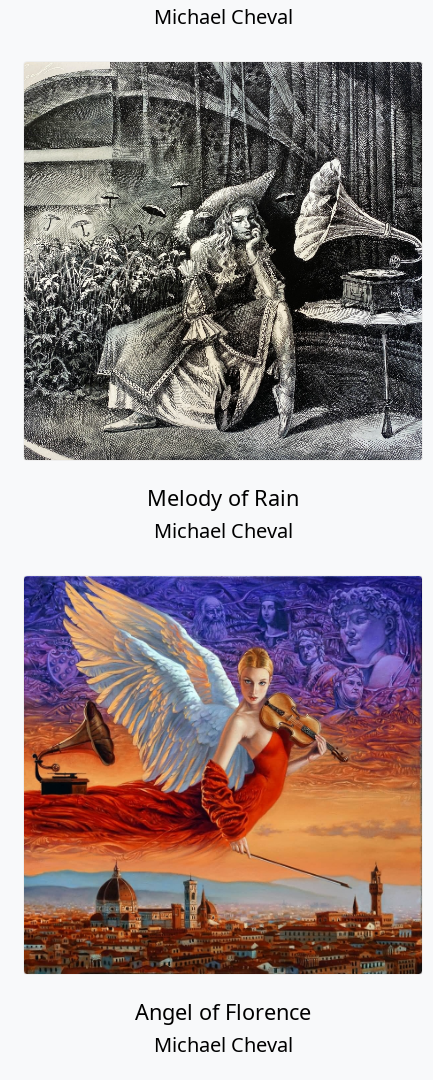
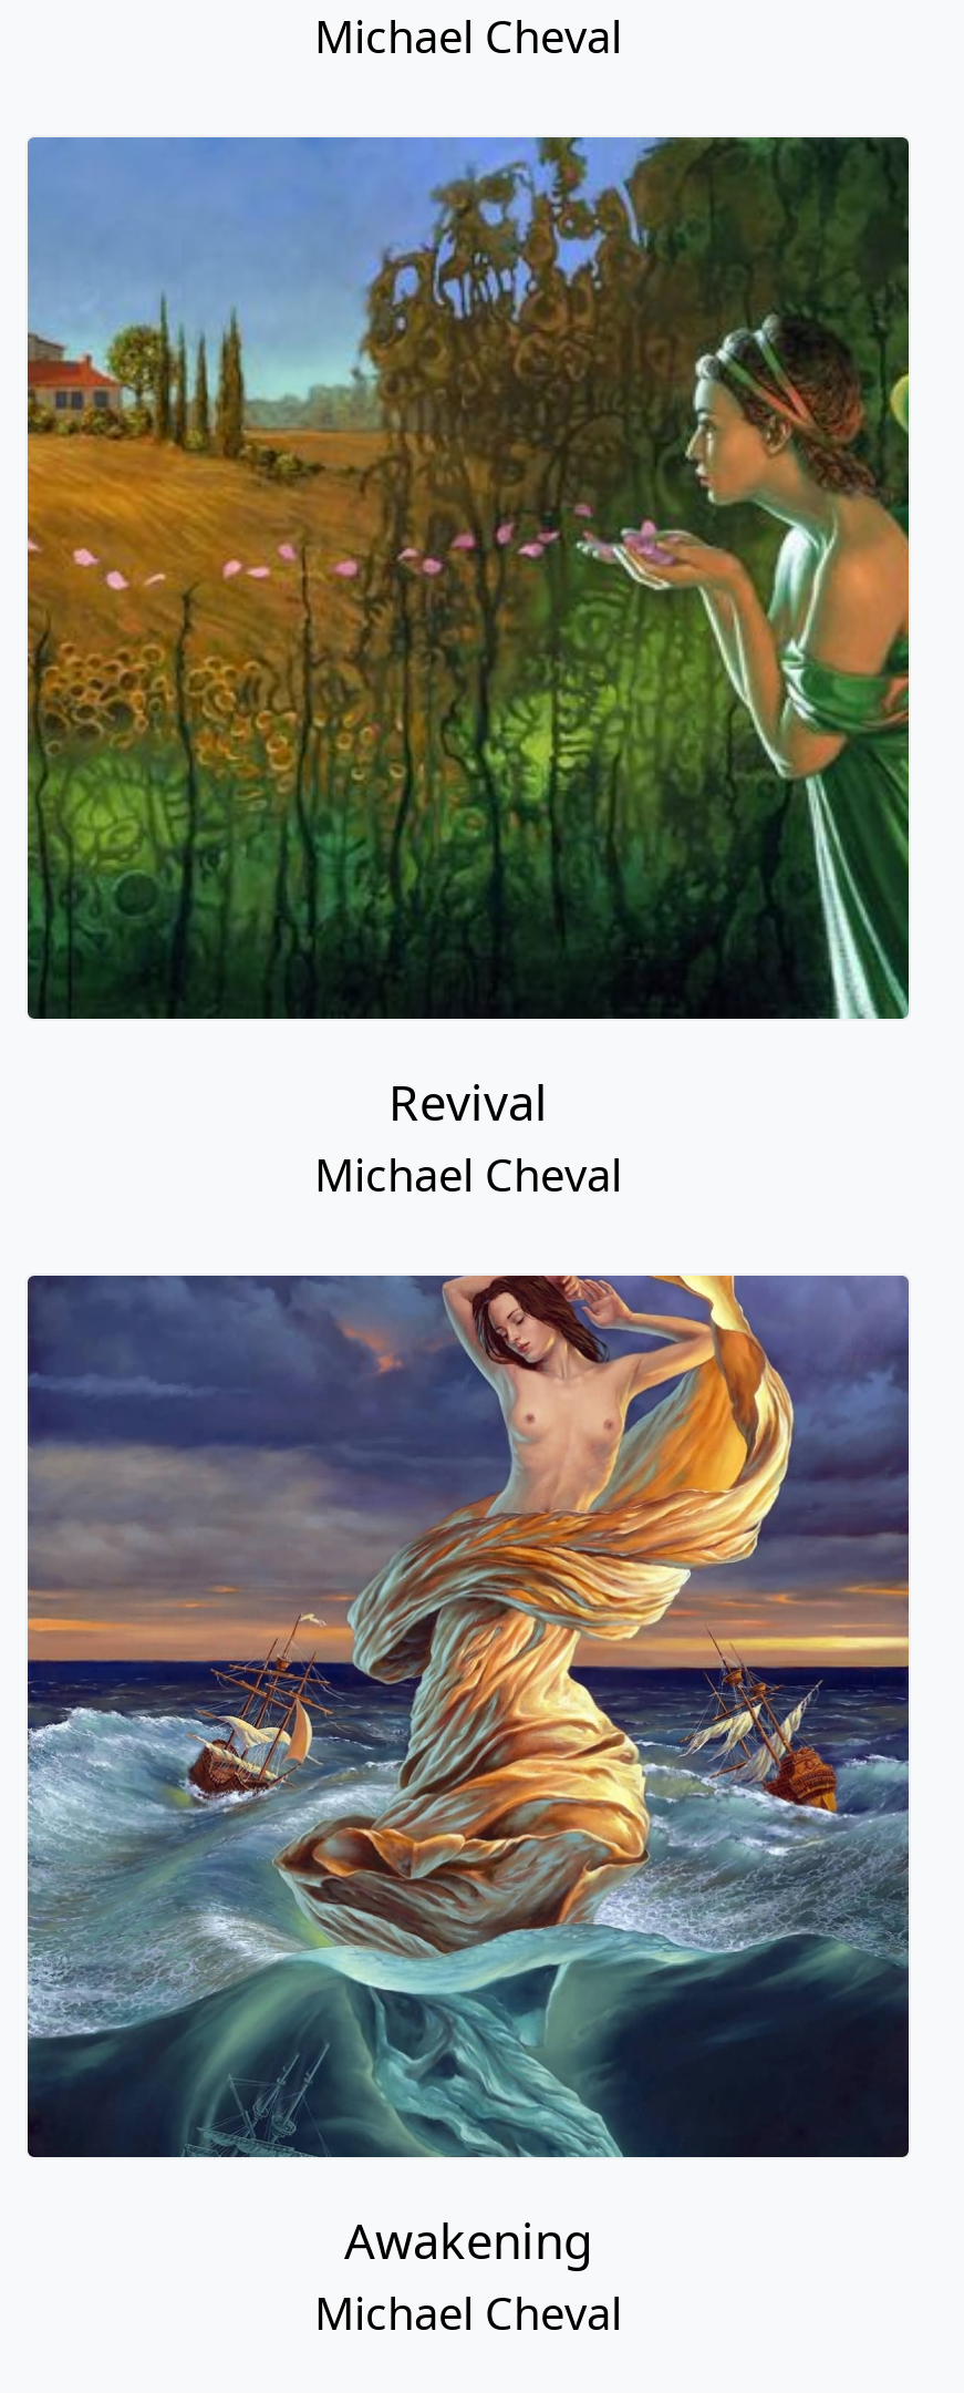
- [image]
- Melody of Rain
+ [image]
+ Revival

- [image]
- Angel of Florence
+ [image]
+ Awakening
